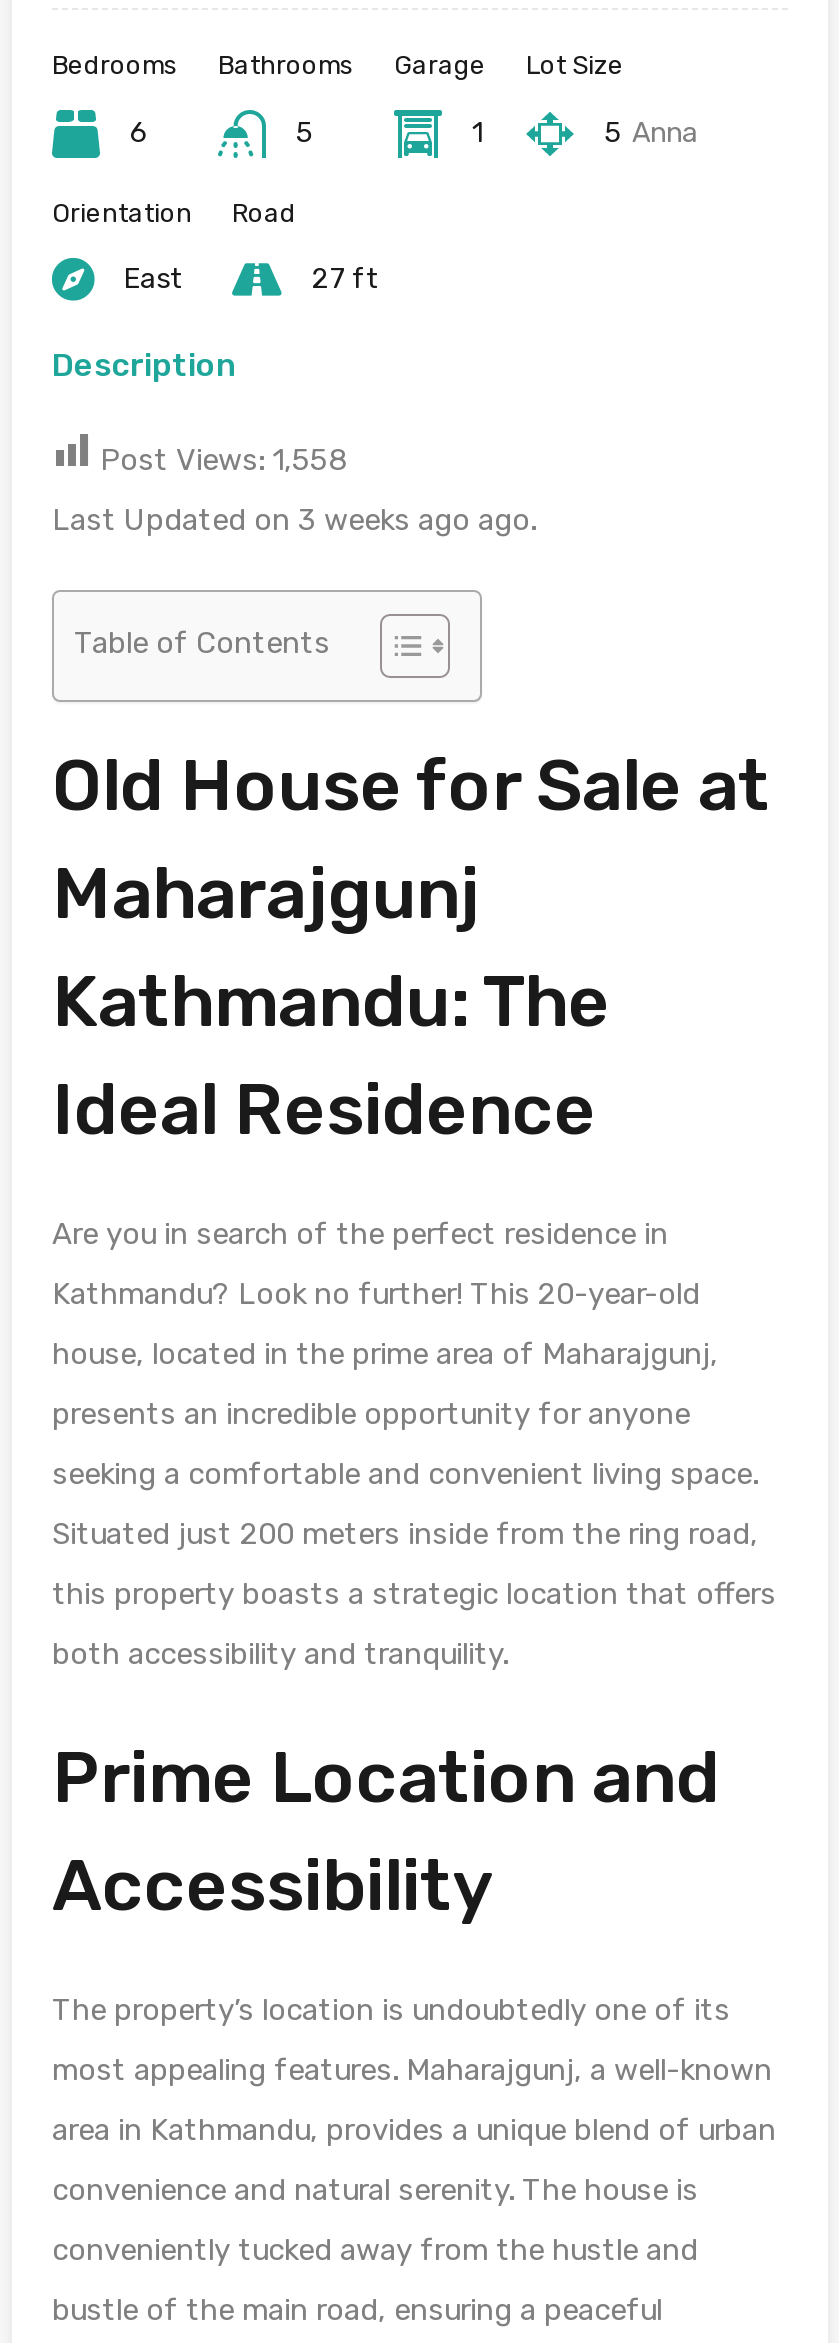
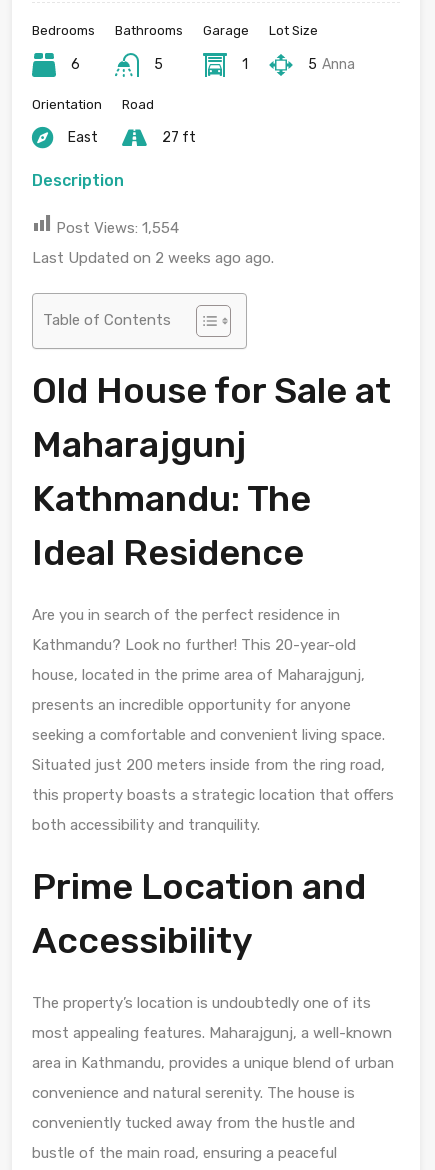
- Post Views: 1,558
+ Post Views: 1,554

- Last Updated on 3 weeks ago ago.
+ Last Updated on 2 weeks ago ago.
